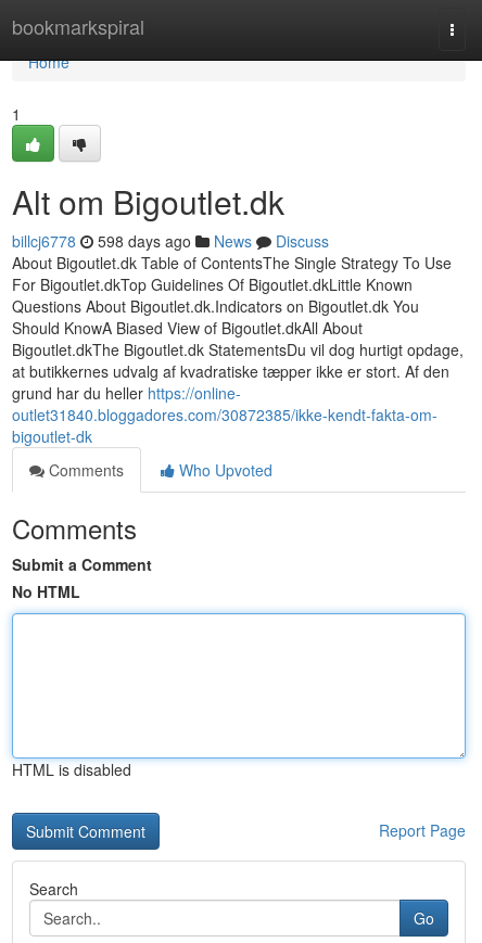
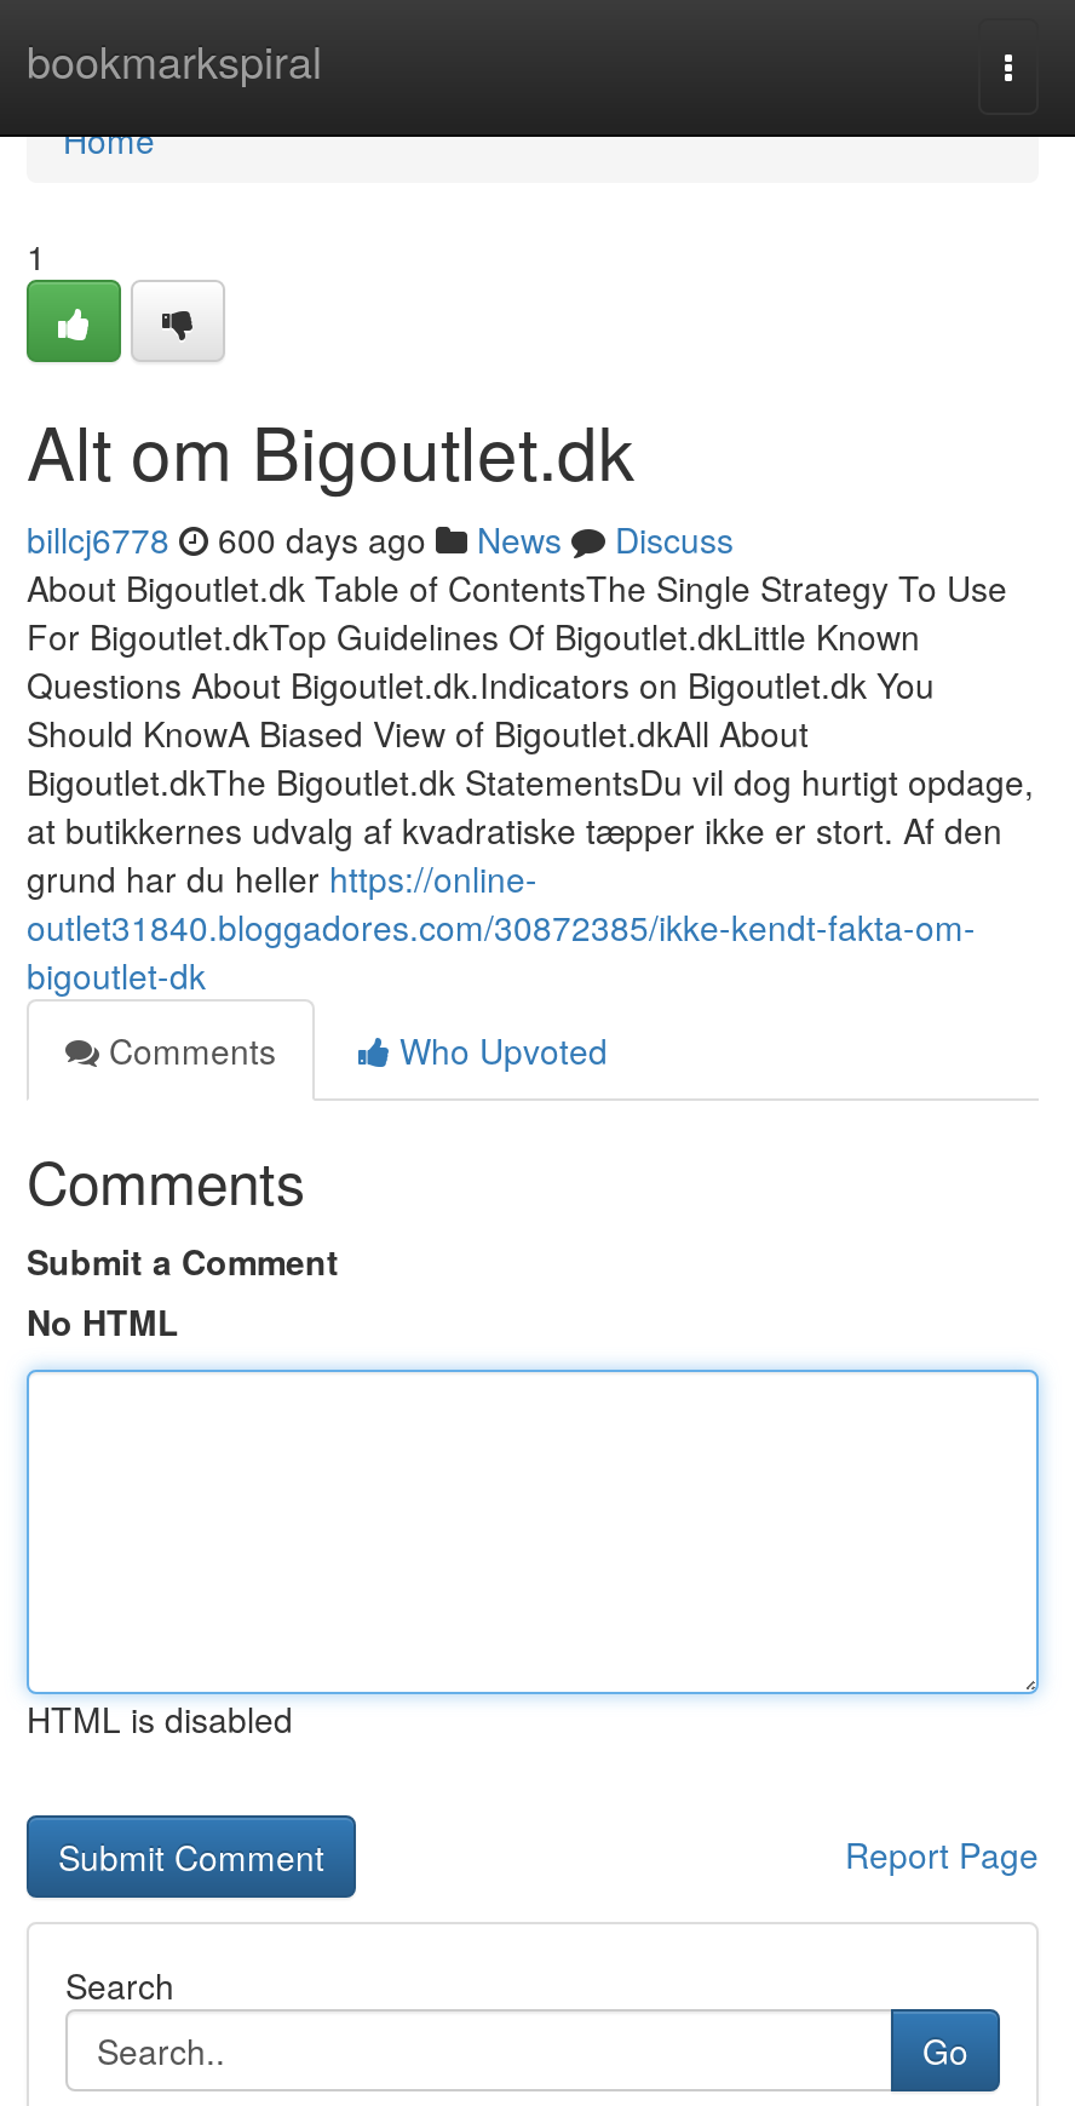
- billcj6778 598 days ago News Discuss
+ billcj6778 600 days ago News Discuss
